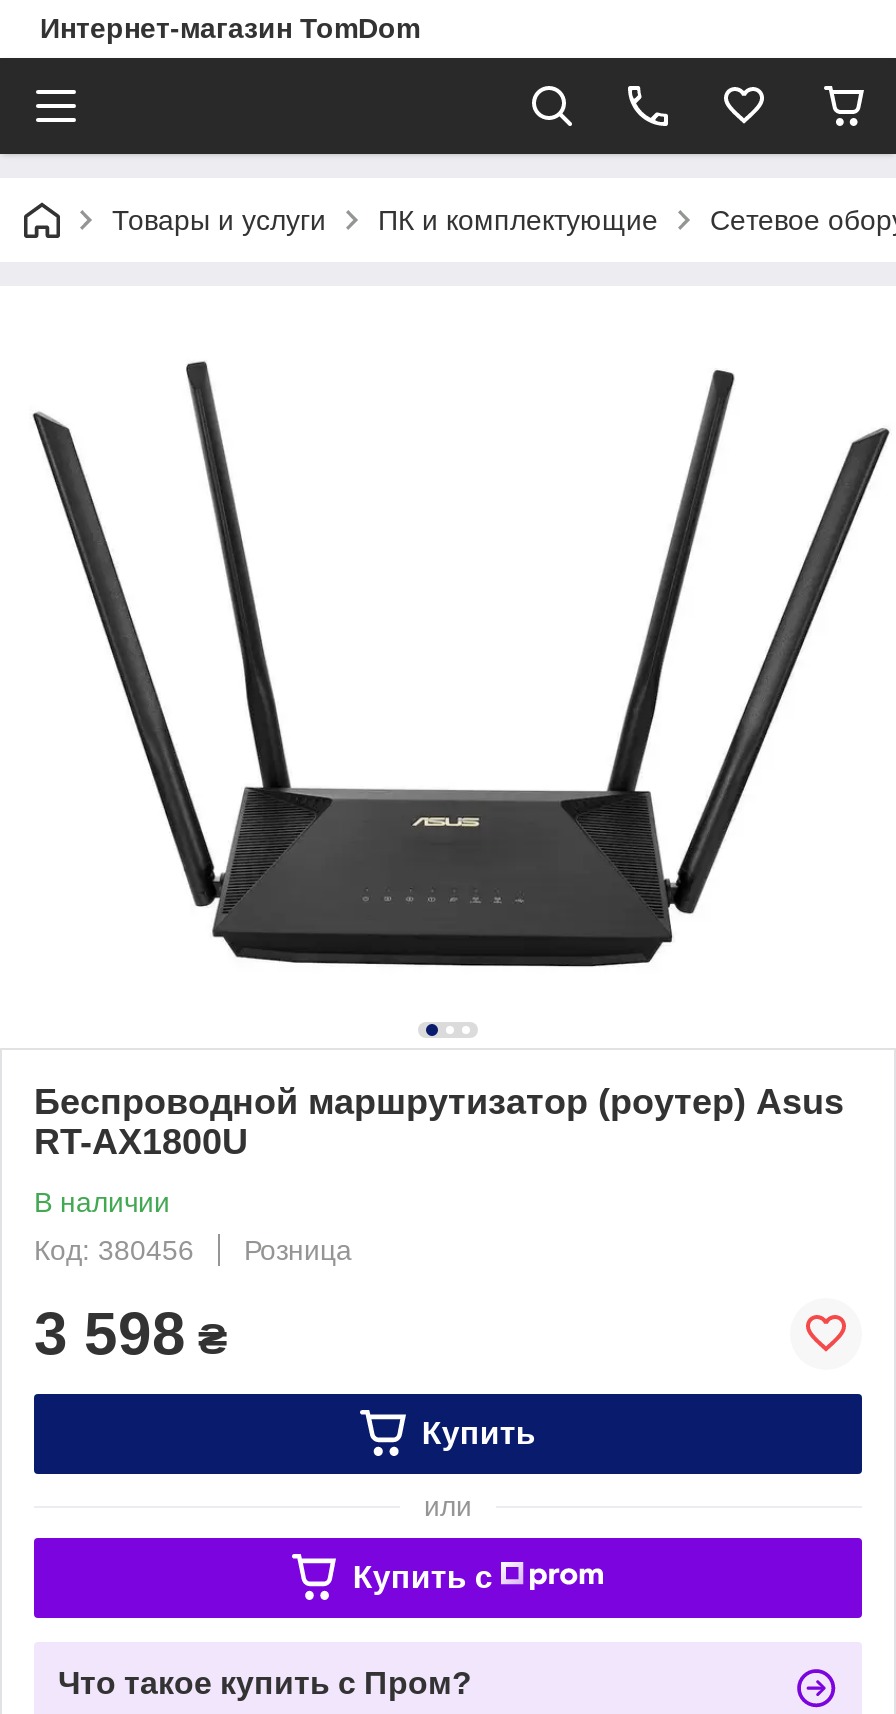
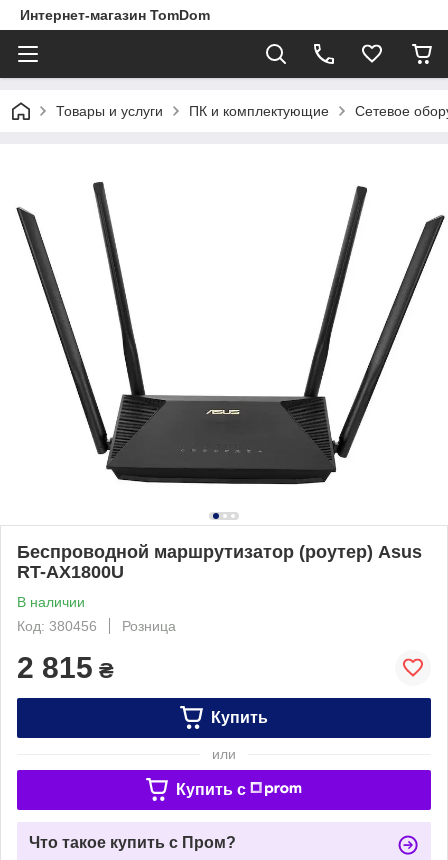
- 3 598 ₴
+ 2 815 ₴
